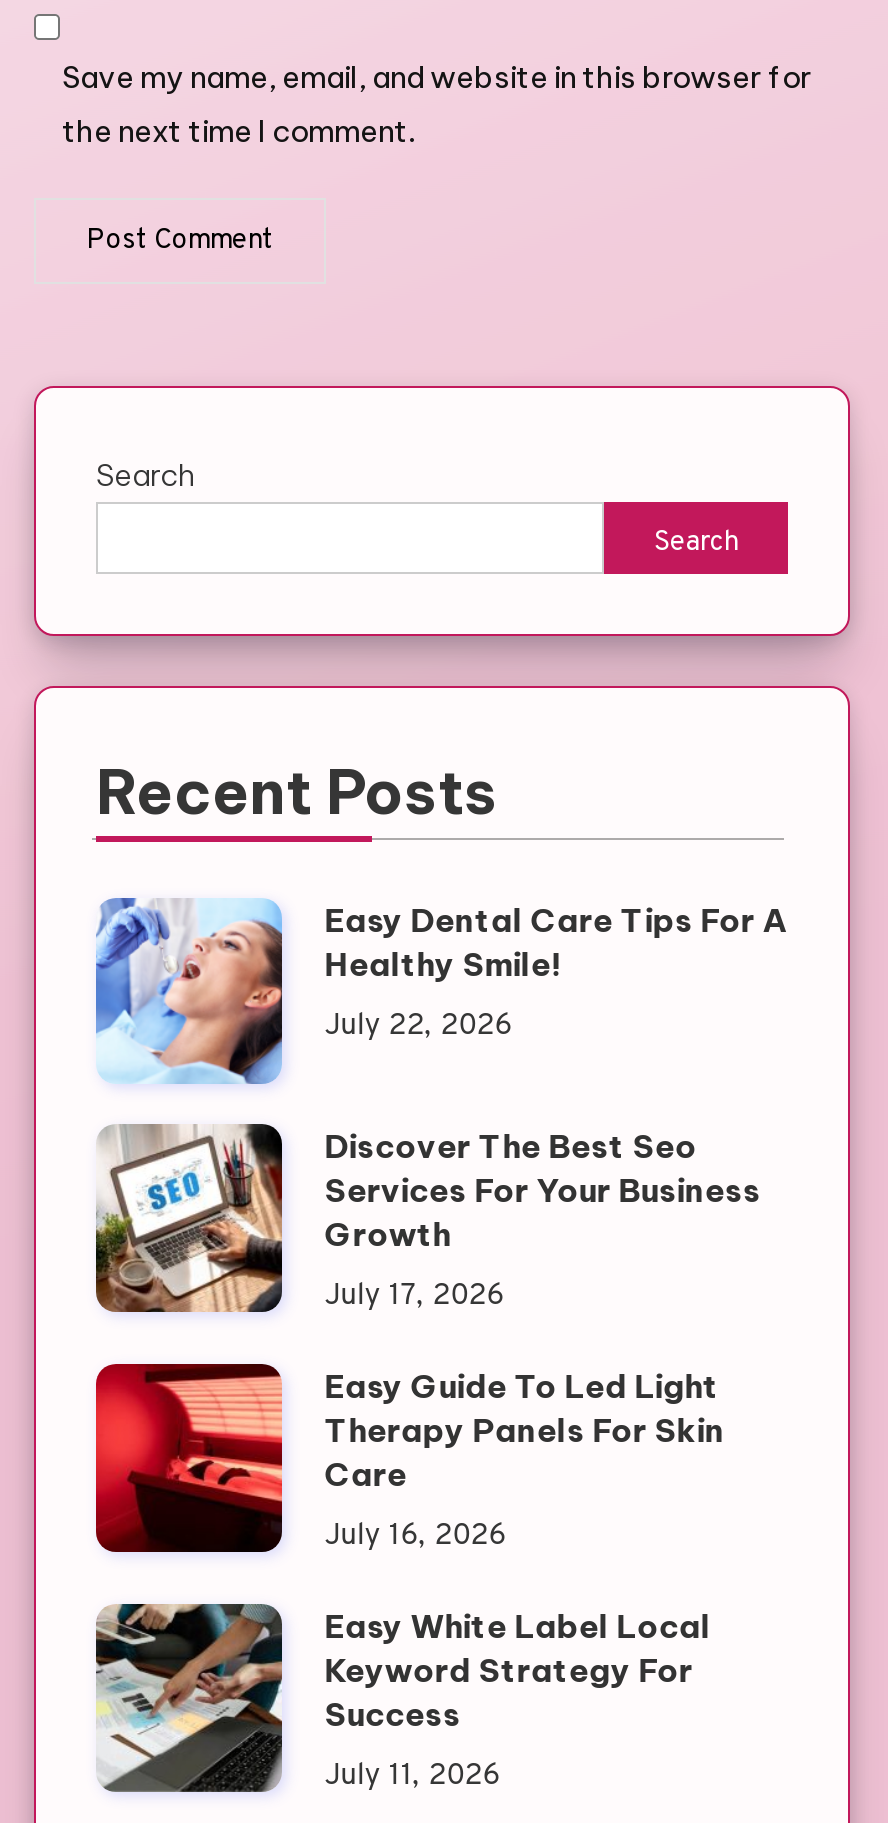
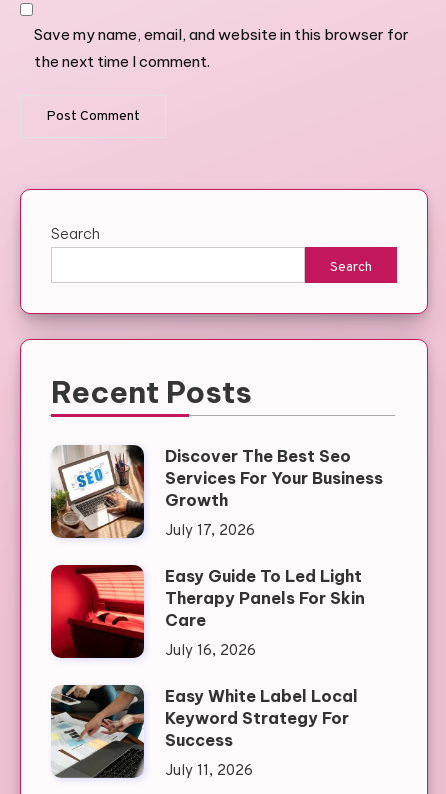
- [image]
- Easy Dental Care Tips For A
- Healthy Smile!
- July 22, 2026
